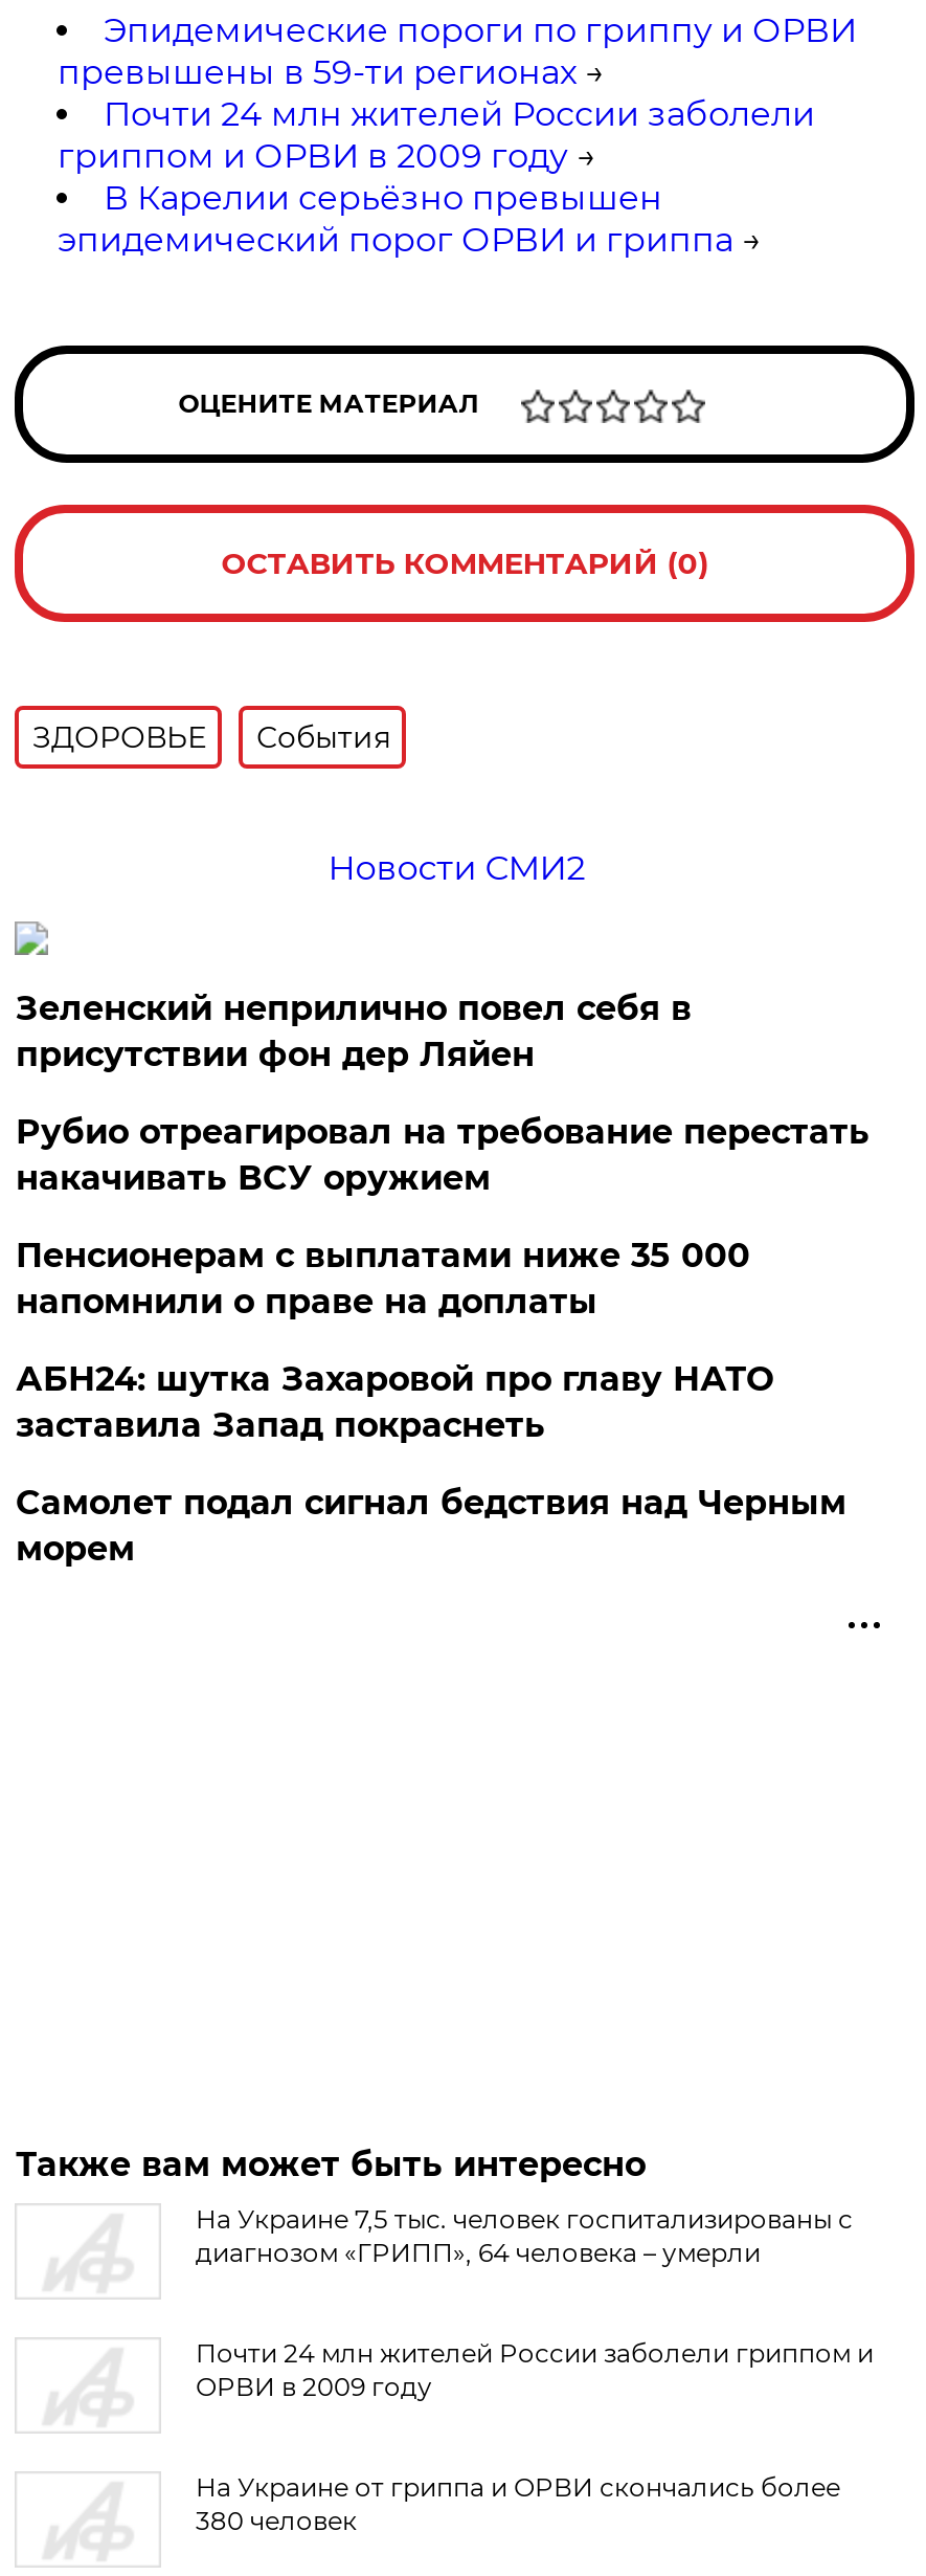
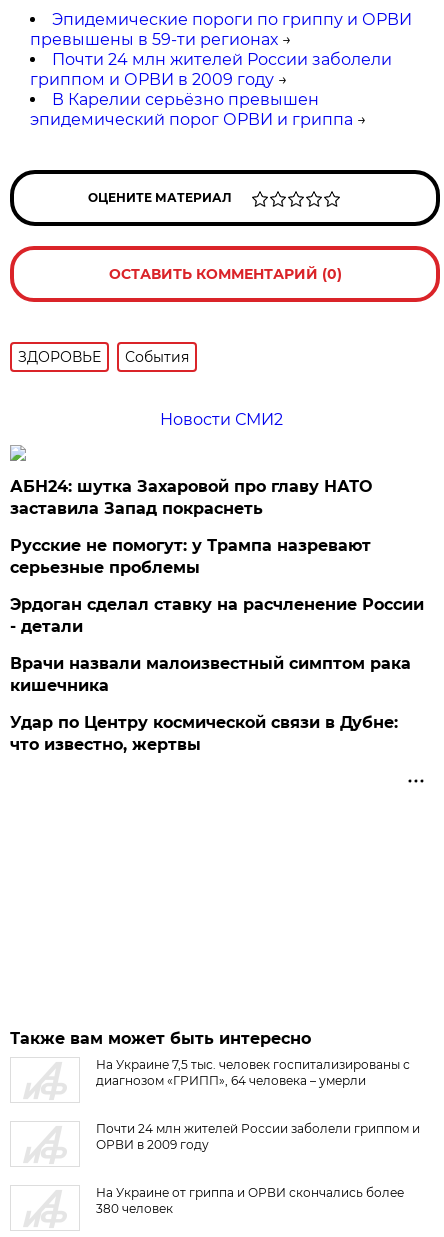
- Зеленский неприлично повел cебя в
- присутствии фон дер Ляйен
- Рубио отреагировал на требование перестать
- накачивать ВСУ оружием
- Пенсионерам с выплатами ниже 35 000
- напомнили о праве на доплаты

moved up: АБН24: шутка Захаровой про главу НАТО | заставила Запад покраснеть

- Самолет подал сигнал бедствия над Черным
- морем
+ Русские не помогут: у Трампа назревают
+ серьезные проблемы
+ Эрдоган сделал ставку на расчленение России
+ - детали
+ Врачи назвали малоизвестный симптом рака
+ кишечника
+ Удар по Центру космической связи в Дубне:
+ что известно, жертвы
